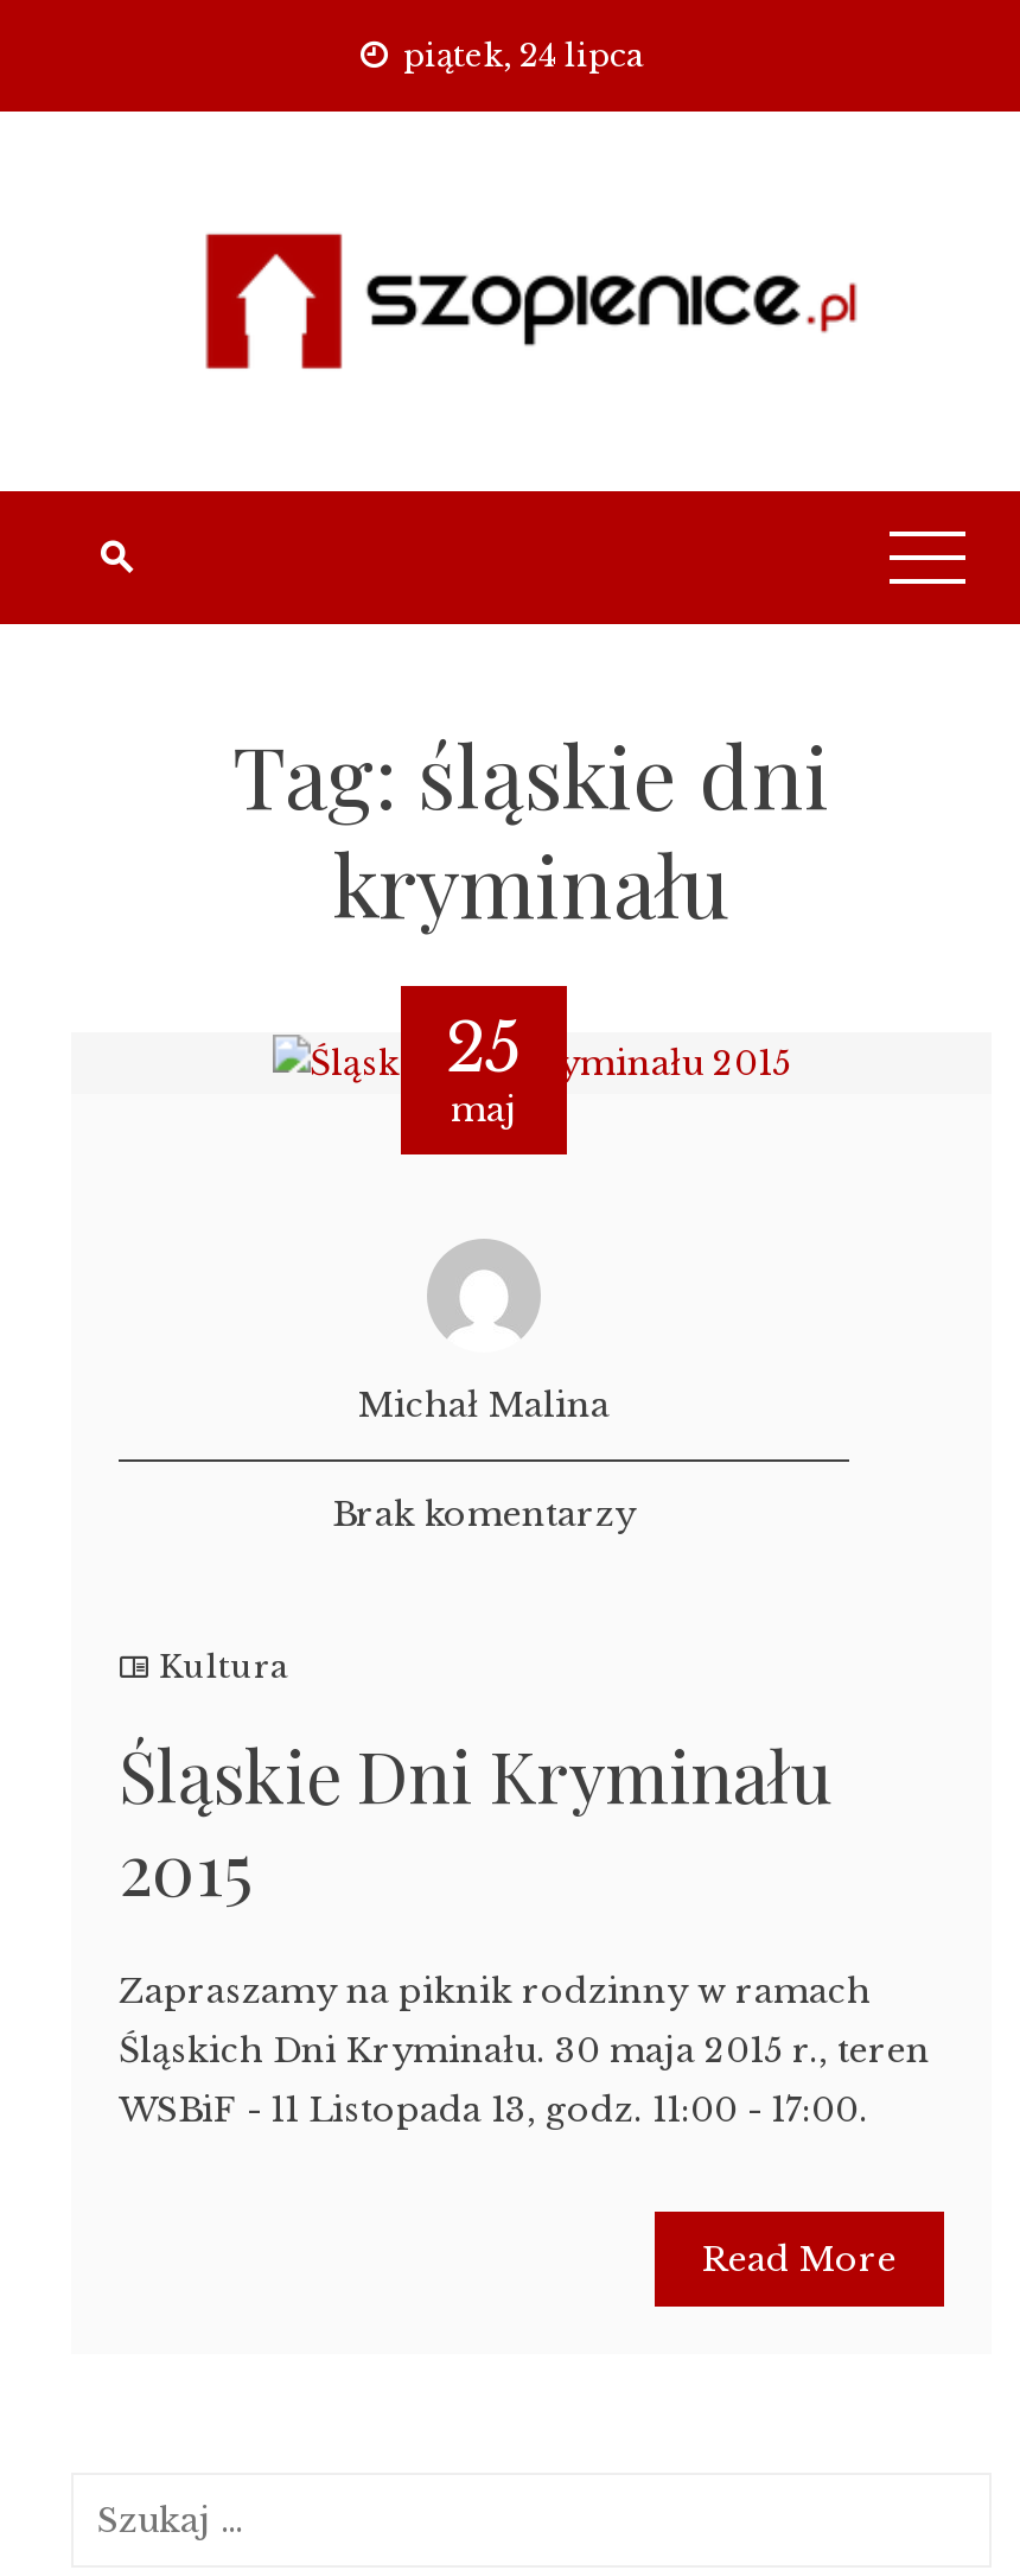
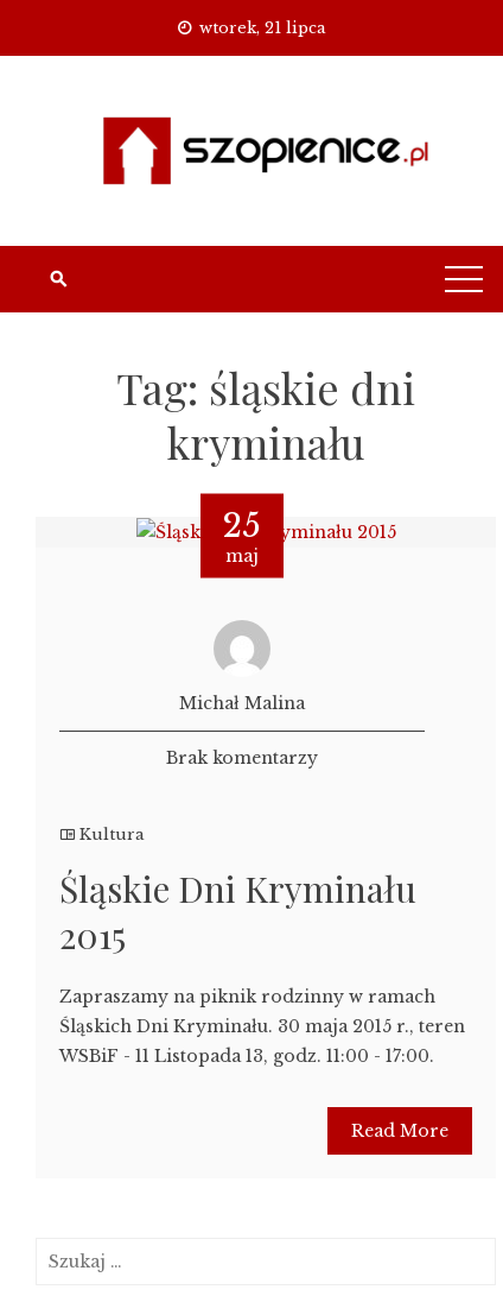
- piątek, 24 lipca
+ wtorek, 21 lipca
